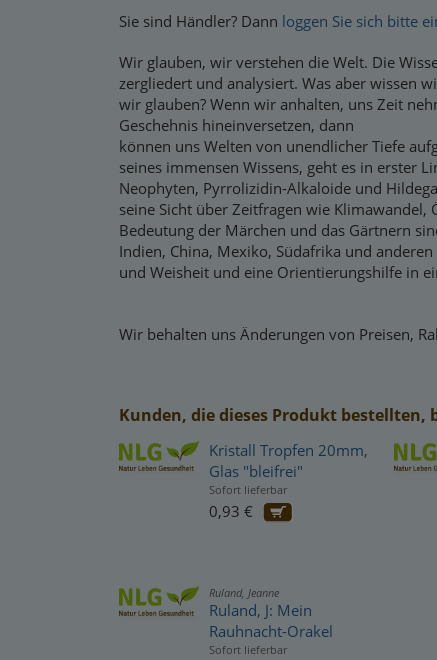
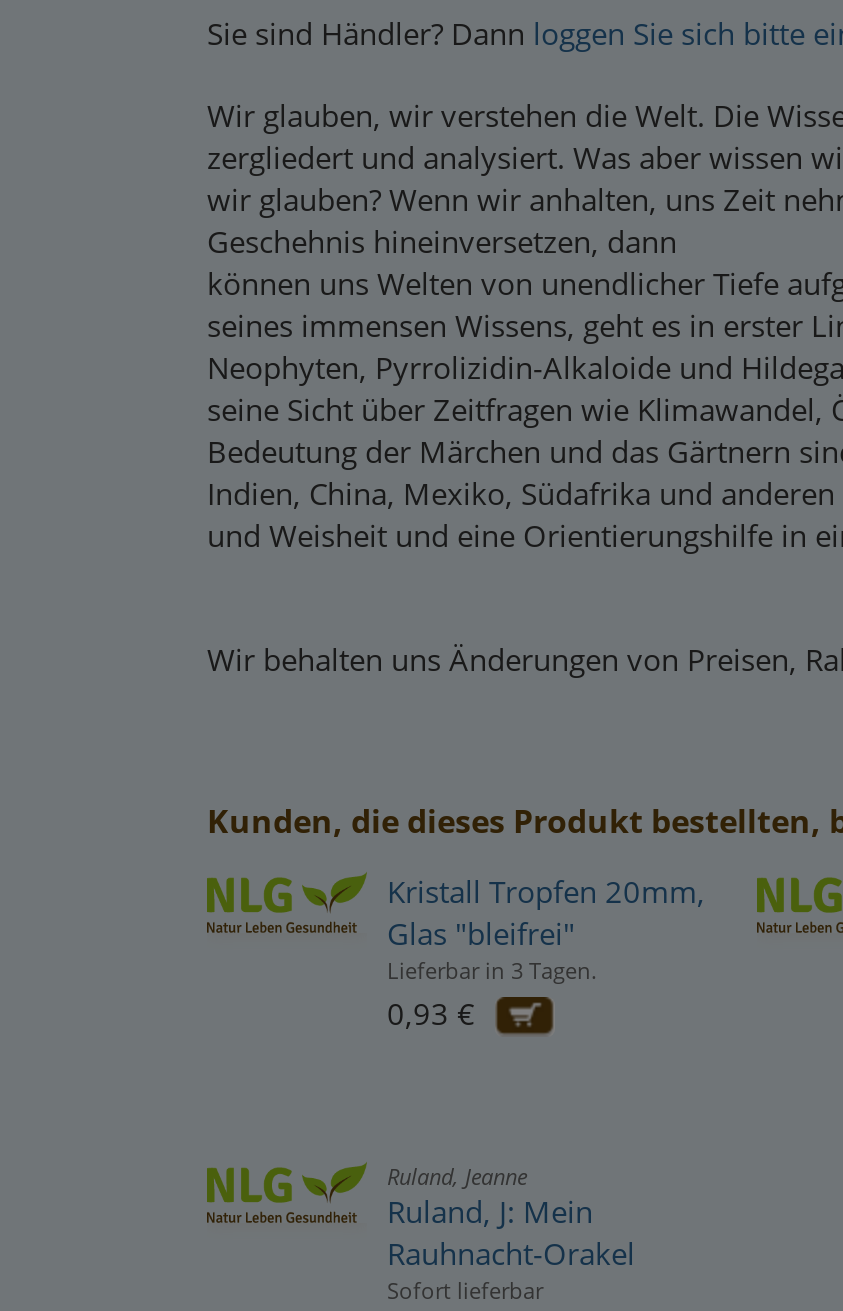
- Sofort lieferbar
+ Lieferbar in 3 Tagen.
